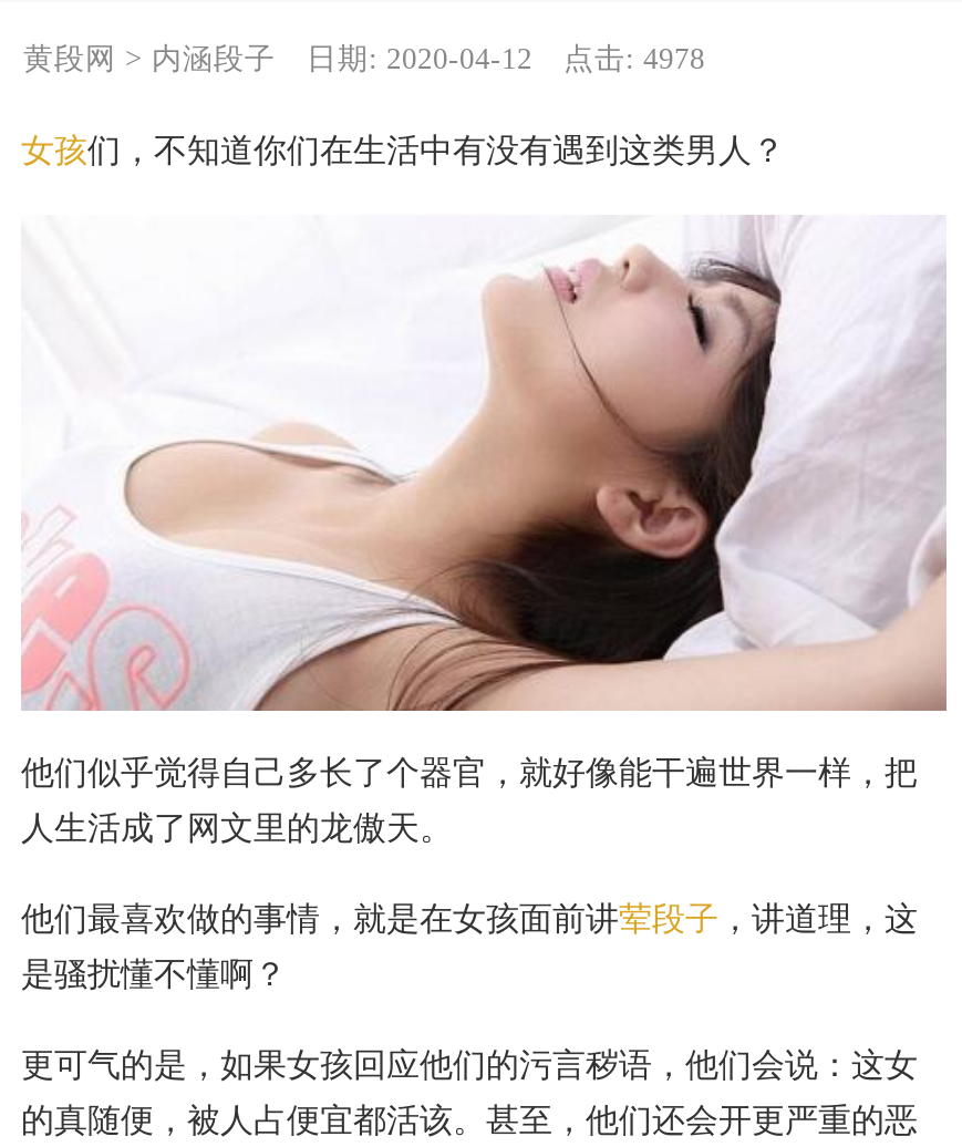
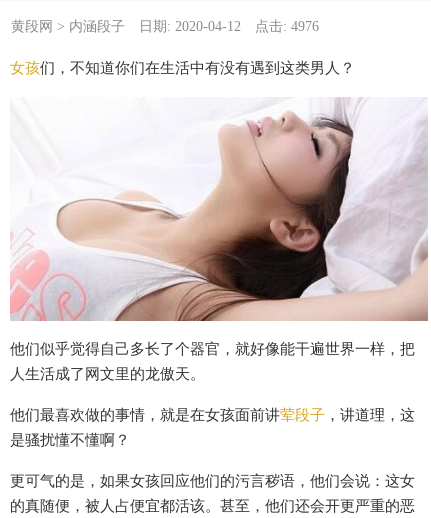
- 黄段网>内涵段子日期: 2020-04-12 点击: 4978
+ 黄段网>内涵段子日期: 2020-04-12 点击: 4976
